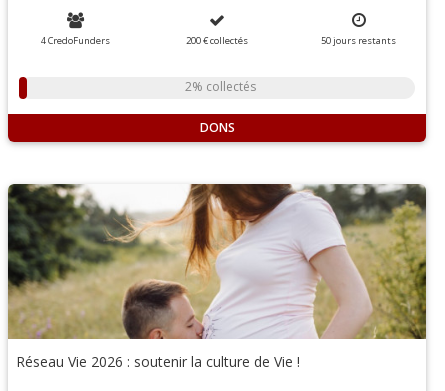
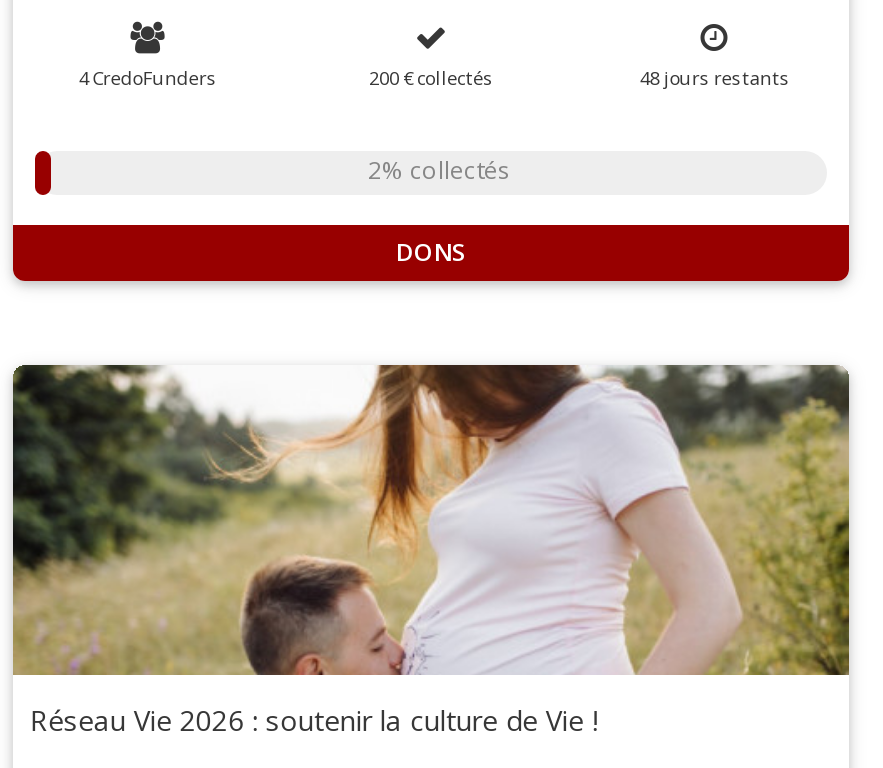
- 50 jours restants
+ 48 jours restants
